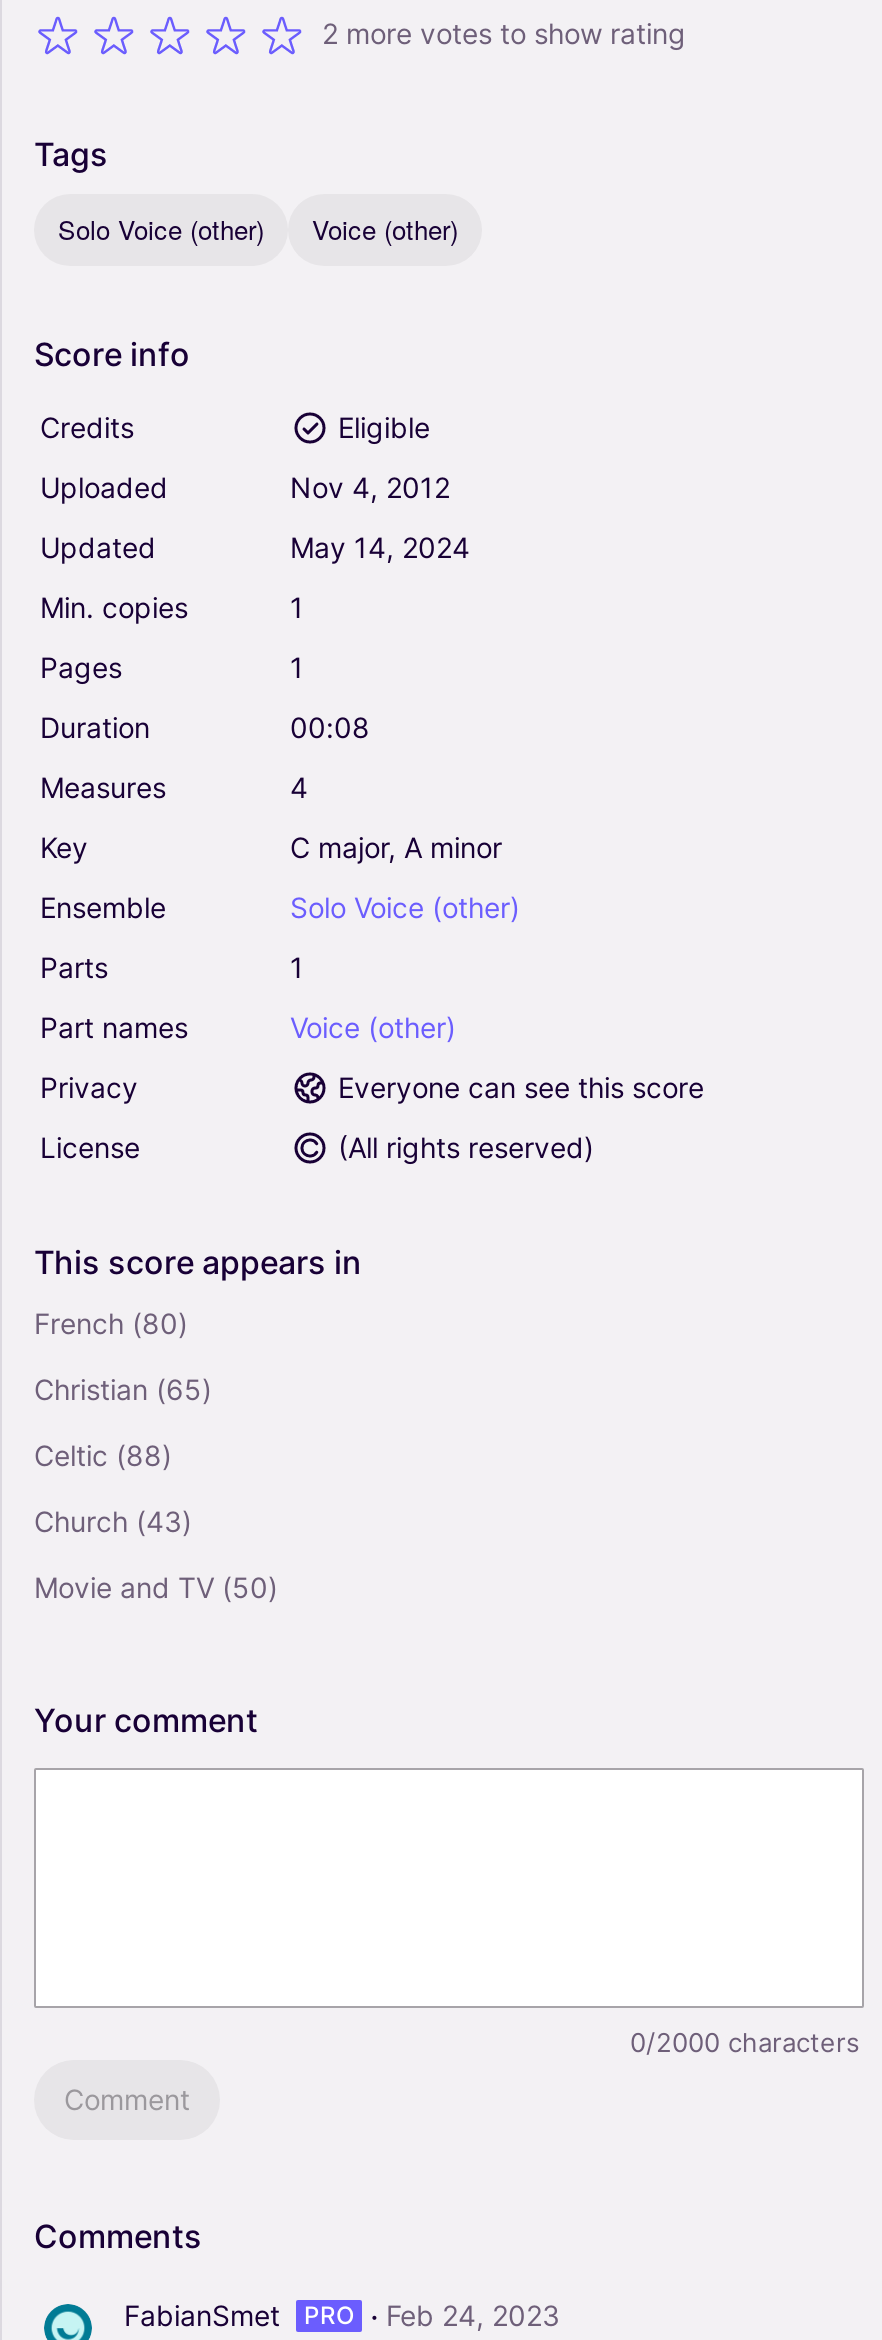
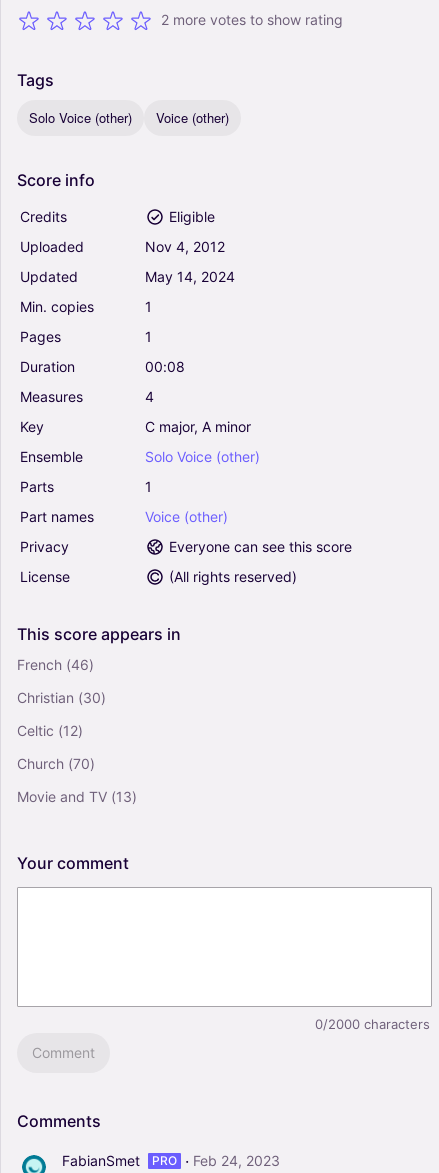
- French (80)
+ French (46)

- Christian (65)
+ Christian (30)

- Celtic (88)
+ Celtic (12)

- Church (43)
+ Church (70)

- Movie and TV (50)
+ Movie and TV (13)
